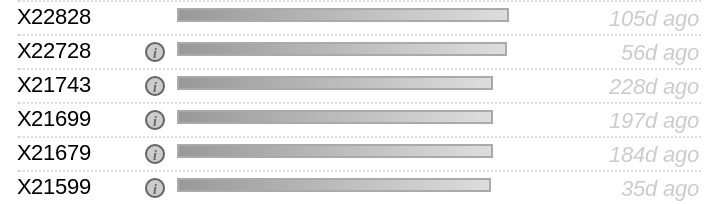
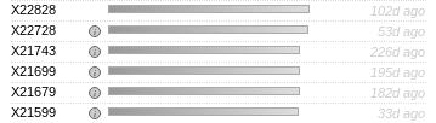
- 105d ago
+ 102d ago

- 56d ago
+ 53d ago

- 228d ago
+ 226d ago

- 197d ago
+ 195d ago

- 184d ago
+ 182d ago

- 35d ago
+ 33d ago
